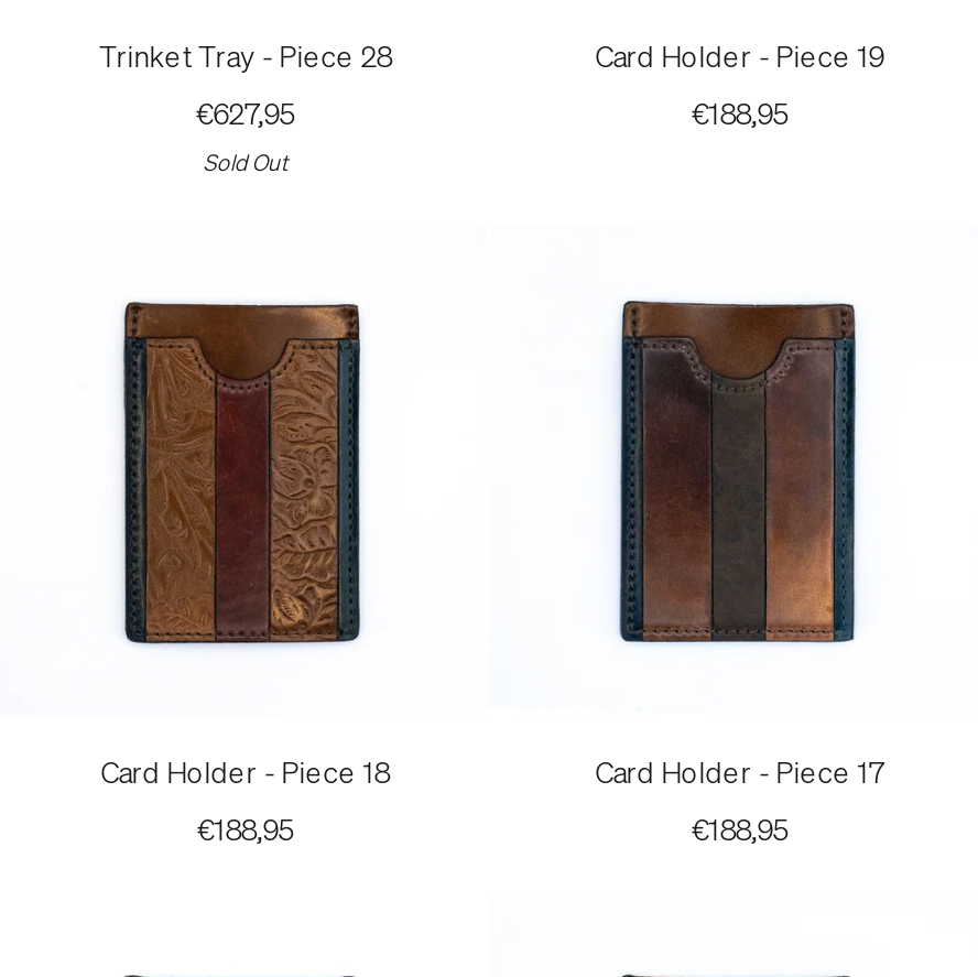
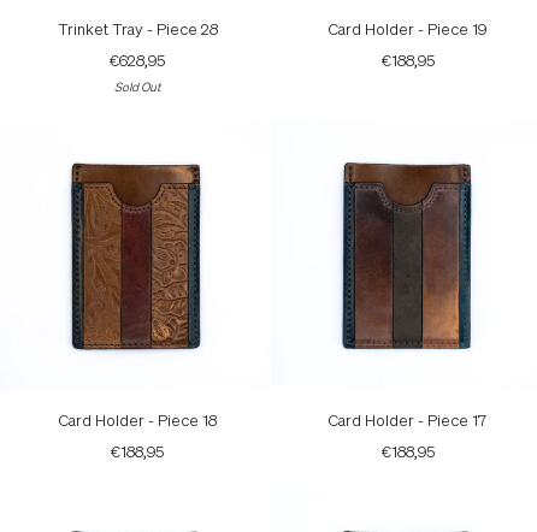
- €627,95
+ €628,95
